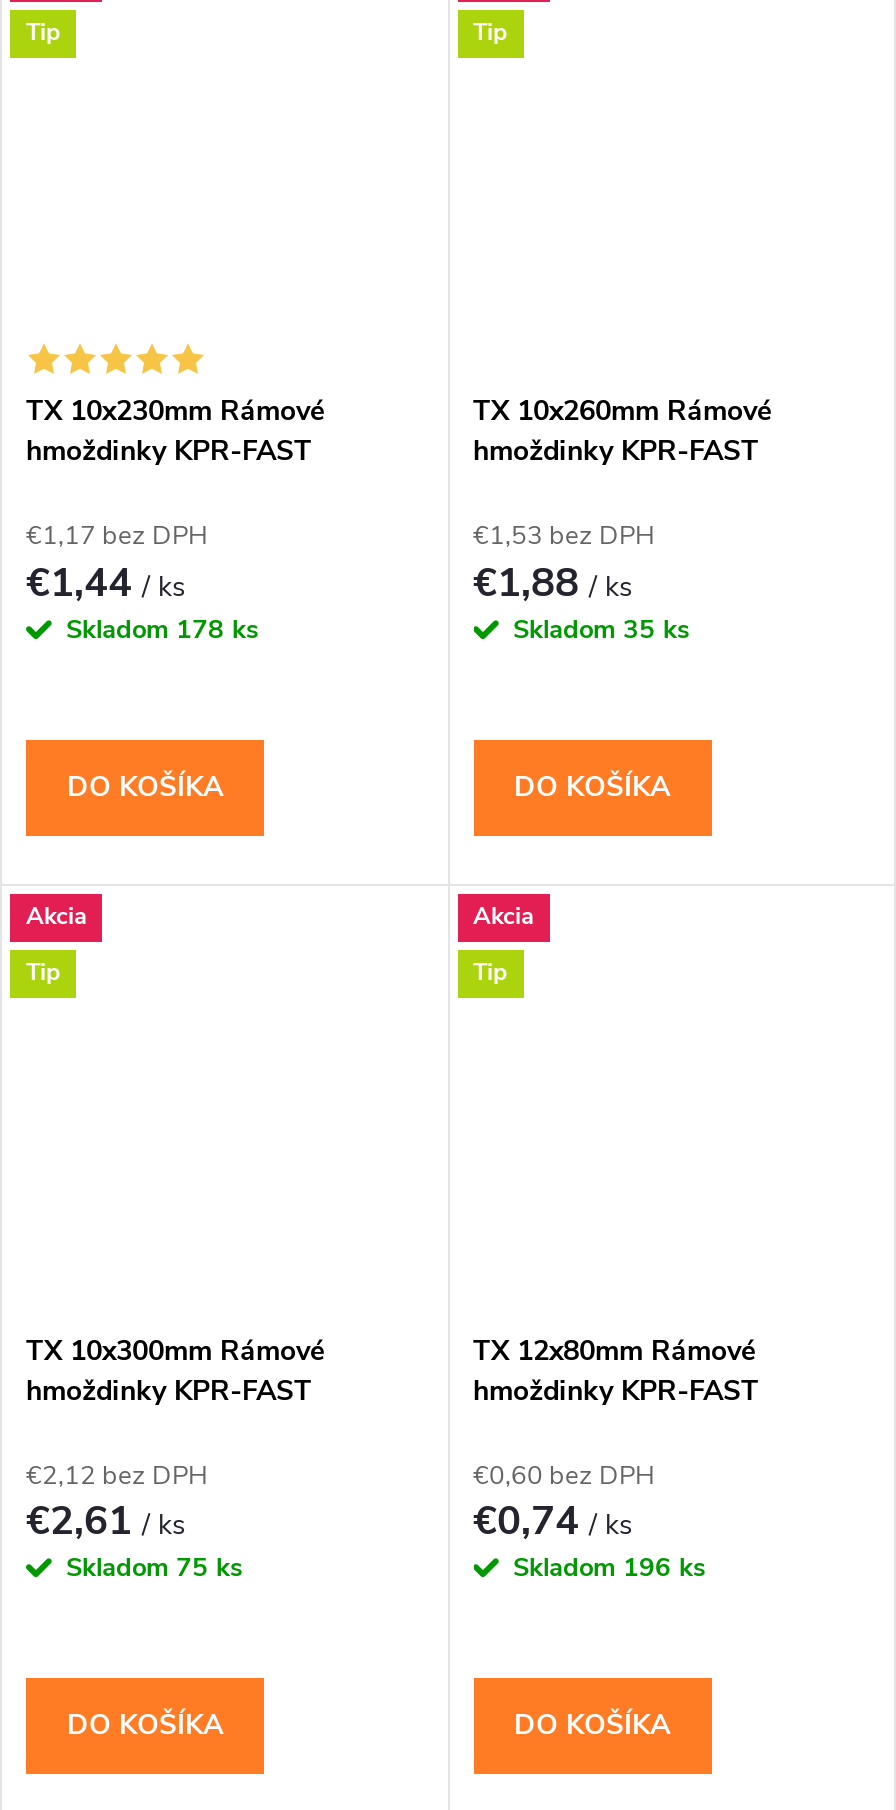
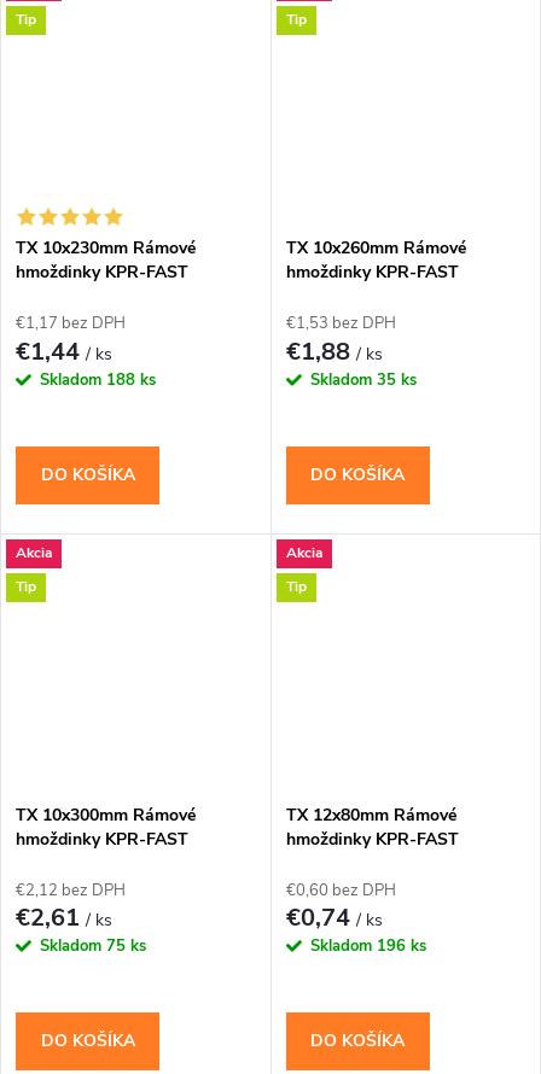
- Skladom 178 ks
+ Skladom 188 ks
